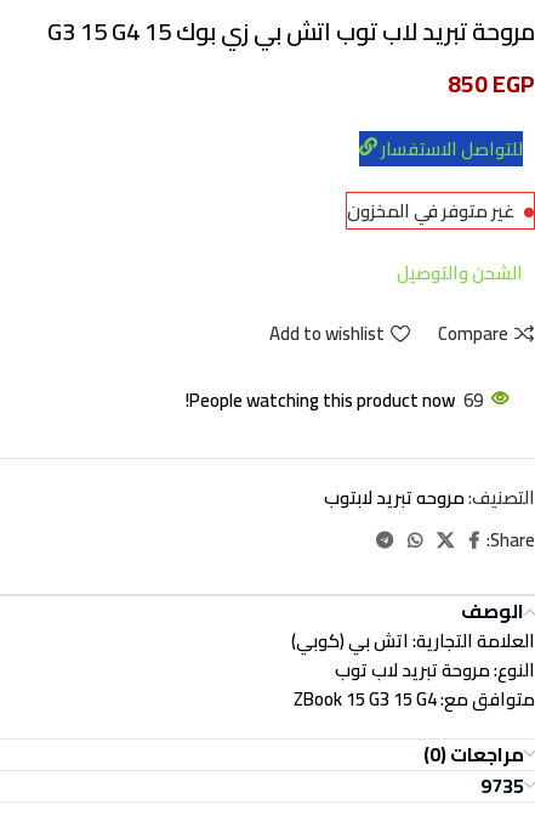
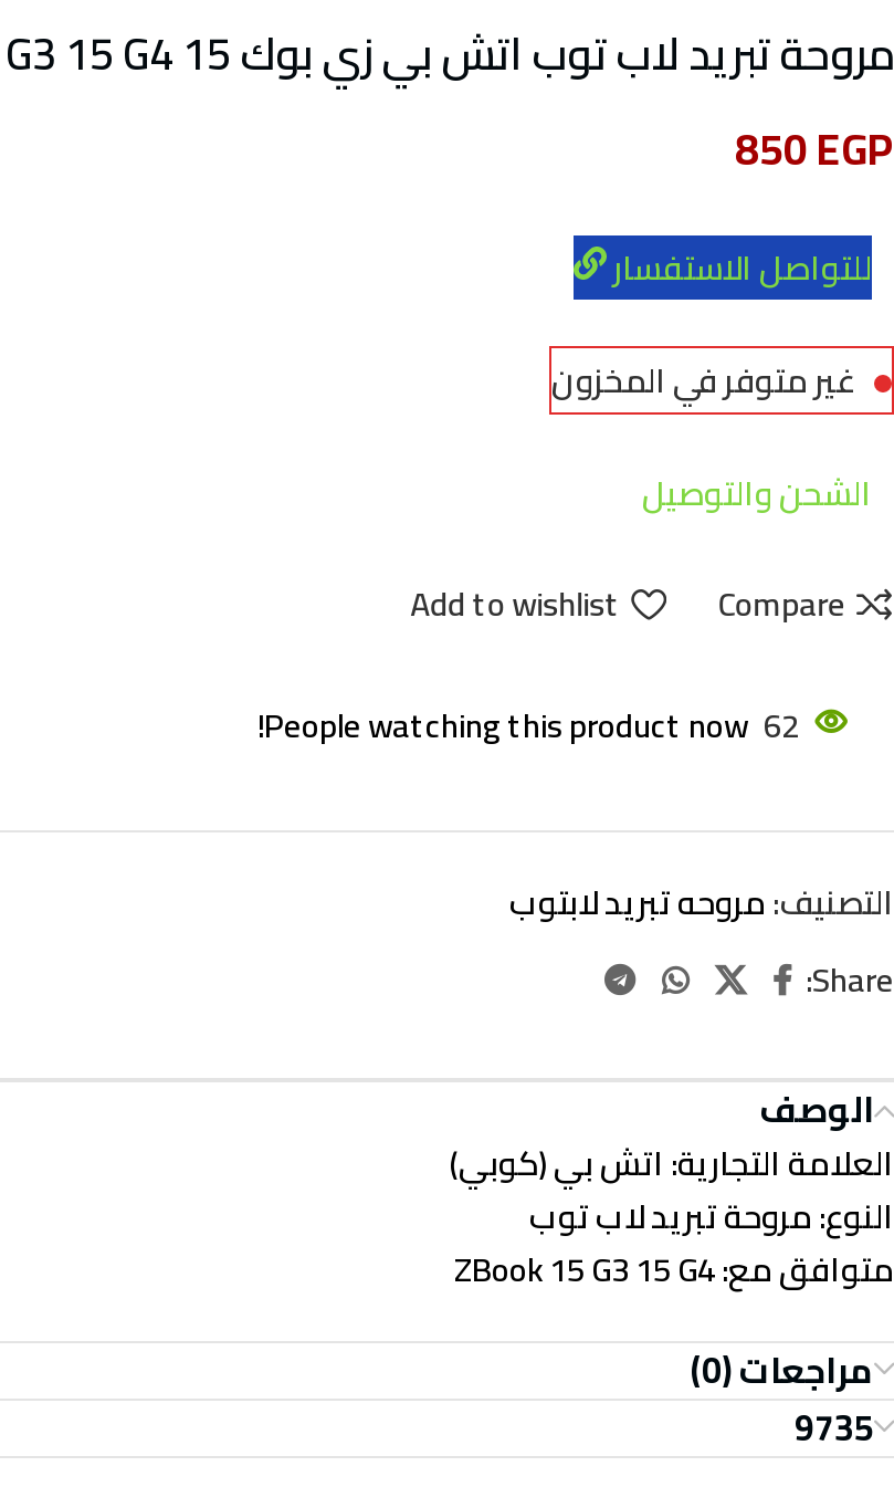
- People watching this product now! 69
+ People watching this product now! 62
